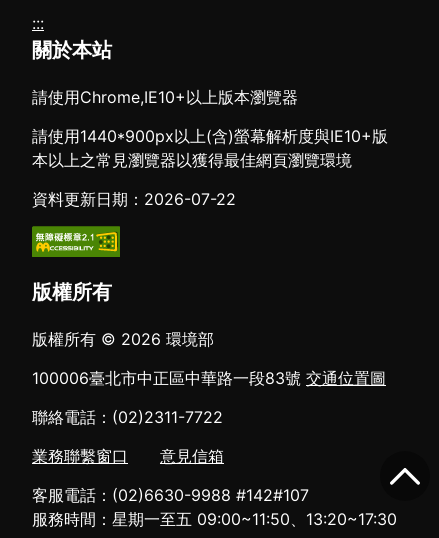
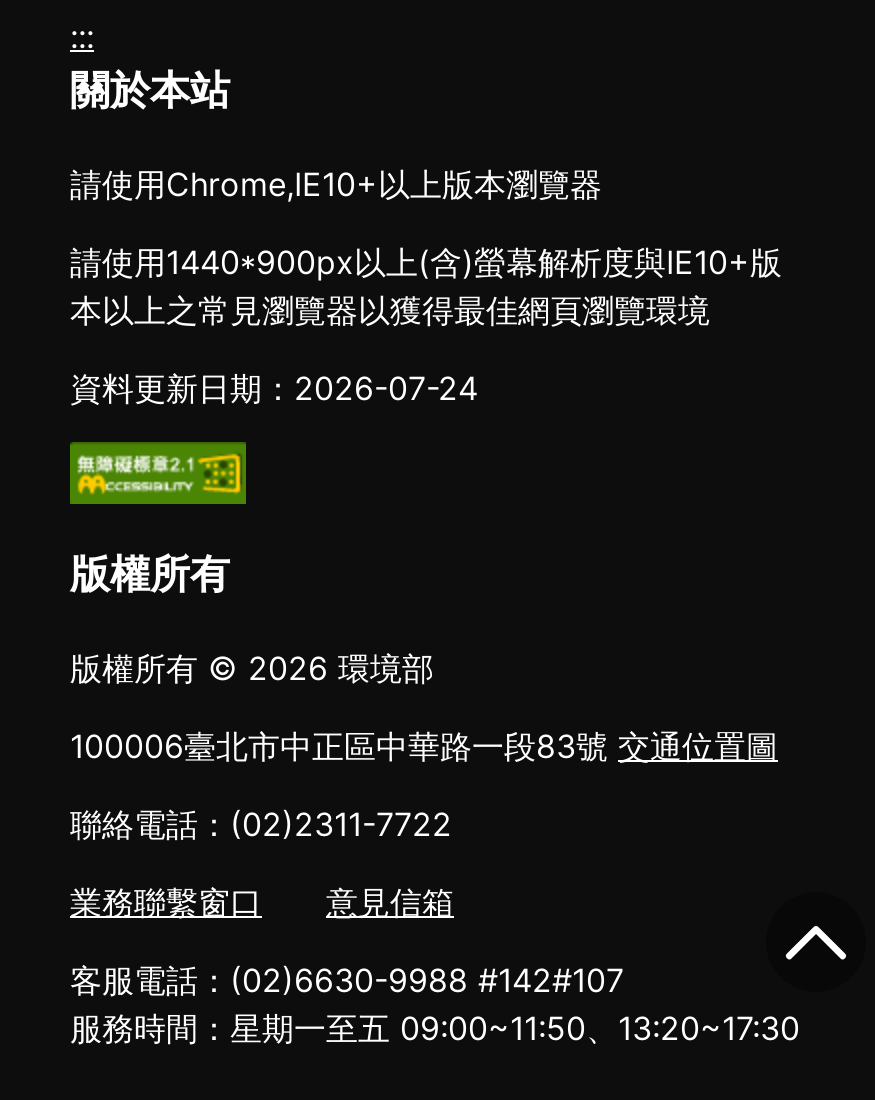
- 資料更新日期：2026-07-22
+ 資料更新日期：2026-07-24
